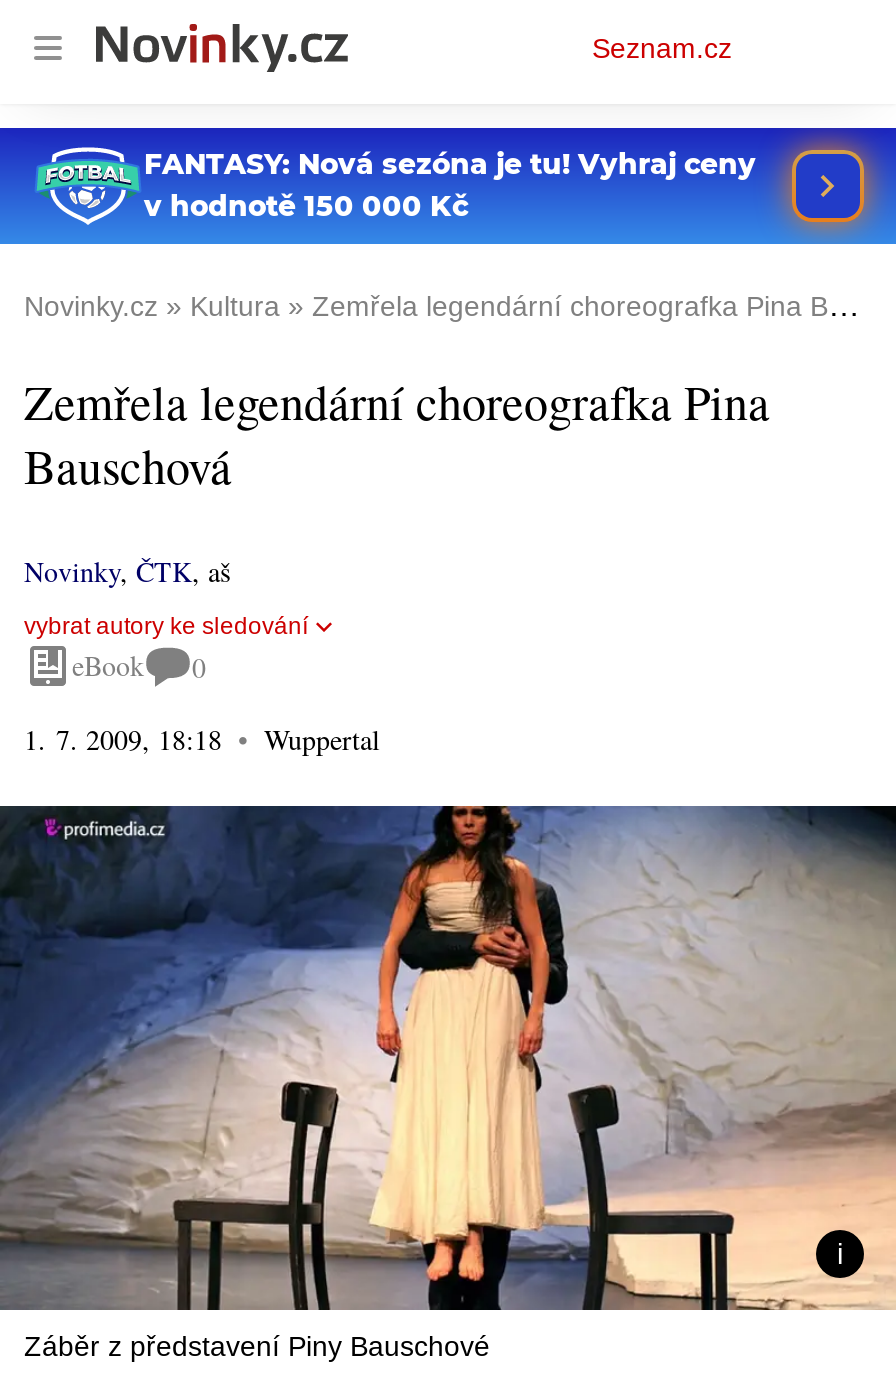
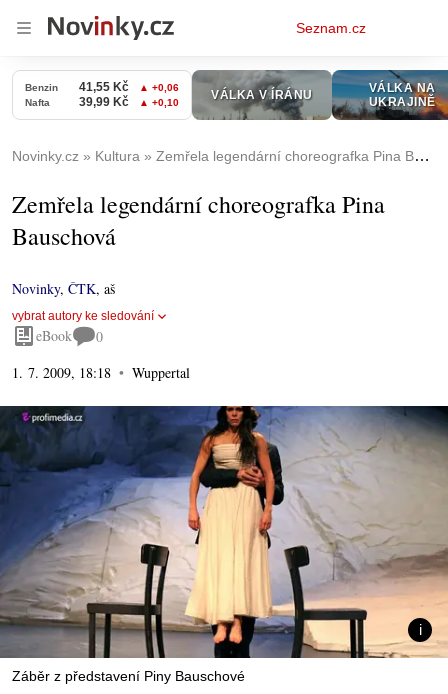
- [image]
+ [image]
